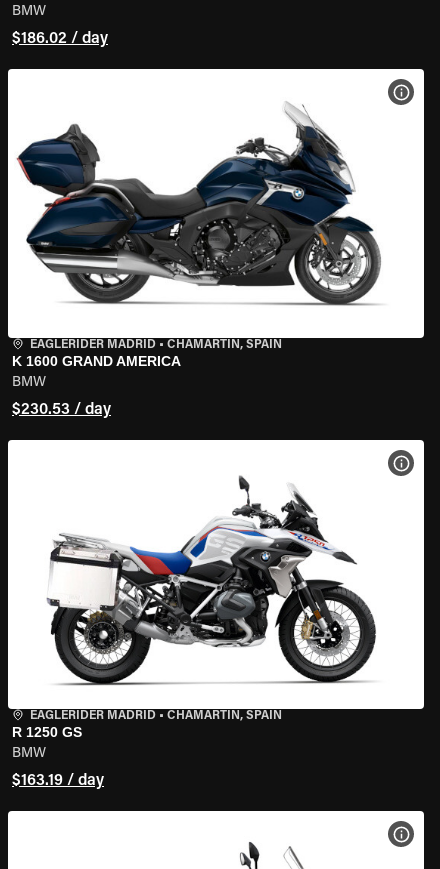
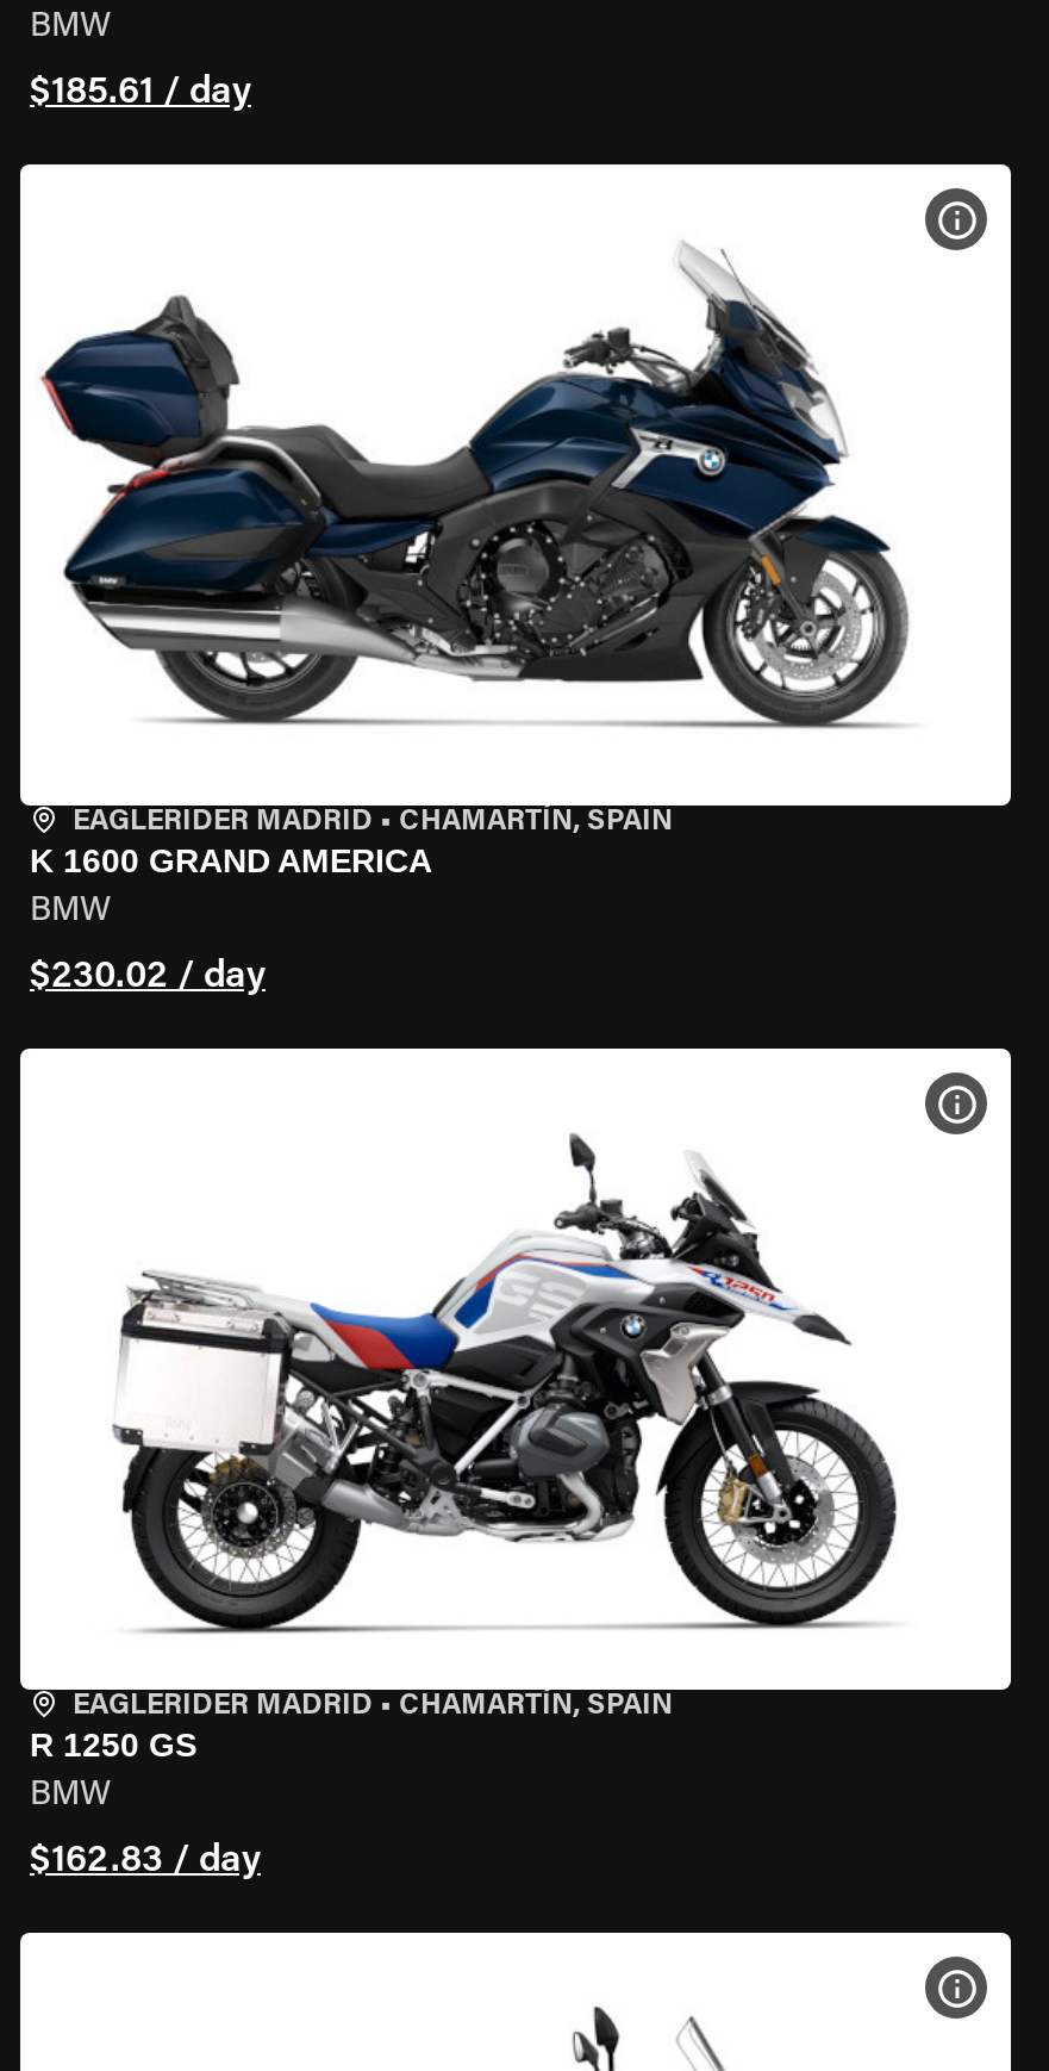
- $186.02 / day
+ $185.61 / day

- $230.53 / day
+ $230.02 / day

- $163.19 / day
+ $162.83 / day
